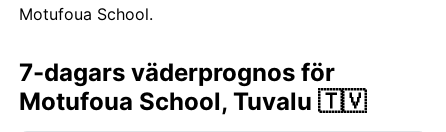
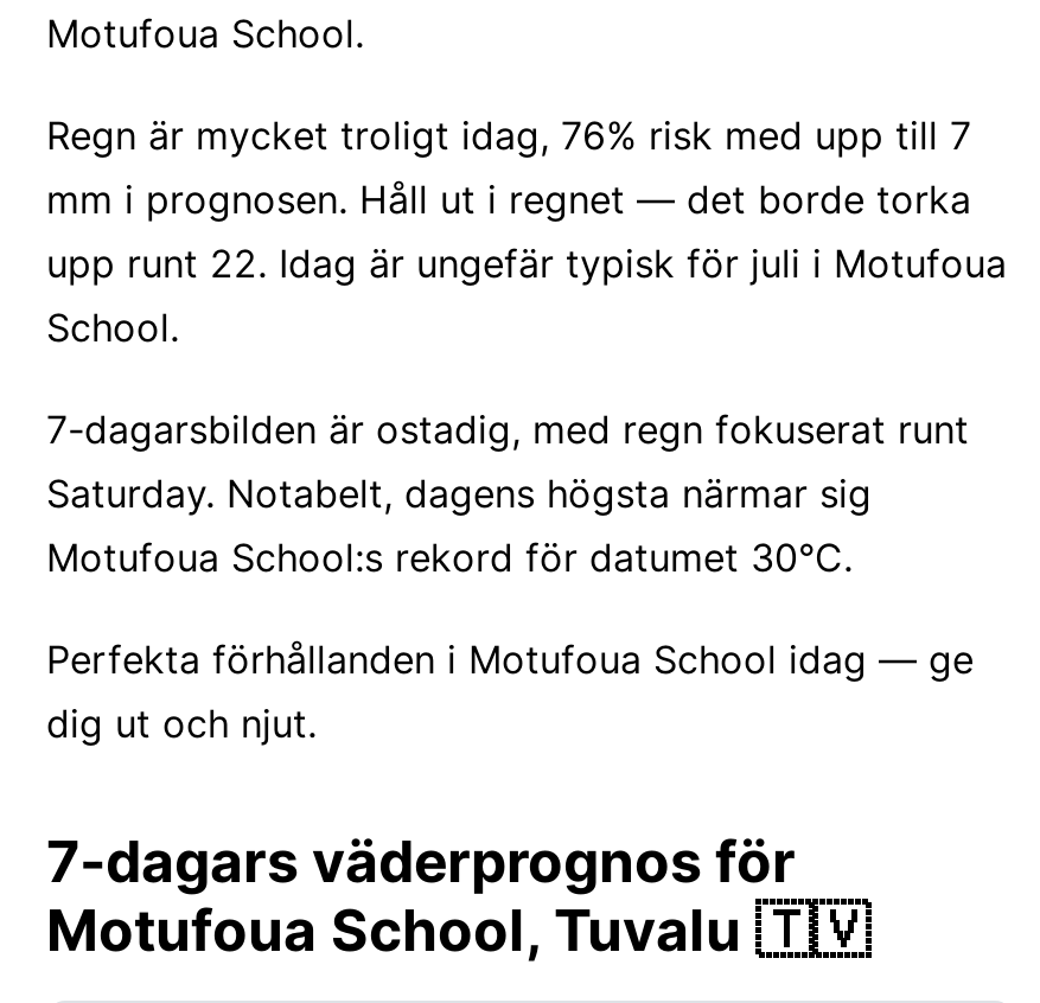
+ Regn är mycket troligt idag, 76% risk med upp till 7
+ mm i prognosen. Håll ut i regnet — det borde torka
+ upp runt 22. Idag är ungefär typisk för juli i Motufoua
+ School.
+ 7-dagarsbilden är ostadig, med regn fokuserat runt
+ Saturday. Notabelt, dagens högsta närmar sig
+ Motufoua School:s rekord för datumet 30°C.
+ Perfekta förhållanden i Motufoua School idag — ge
+ dig ut och njut.
